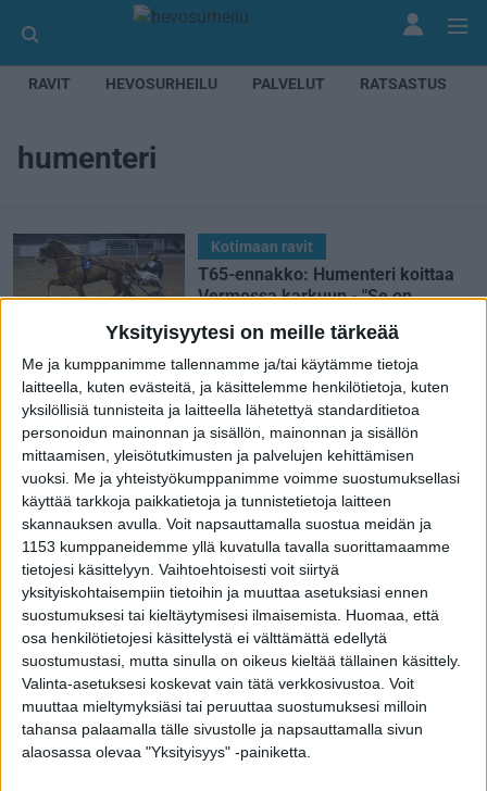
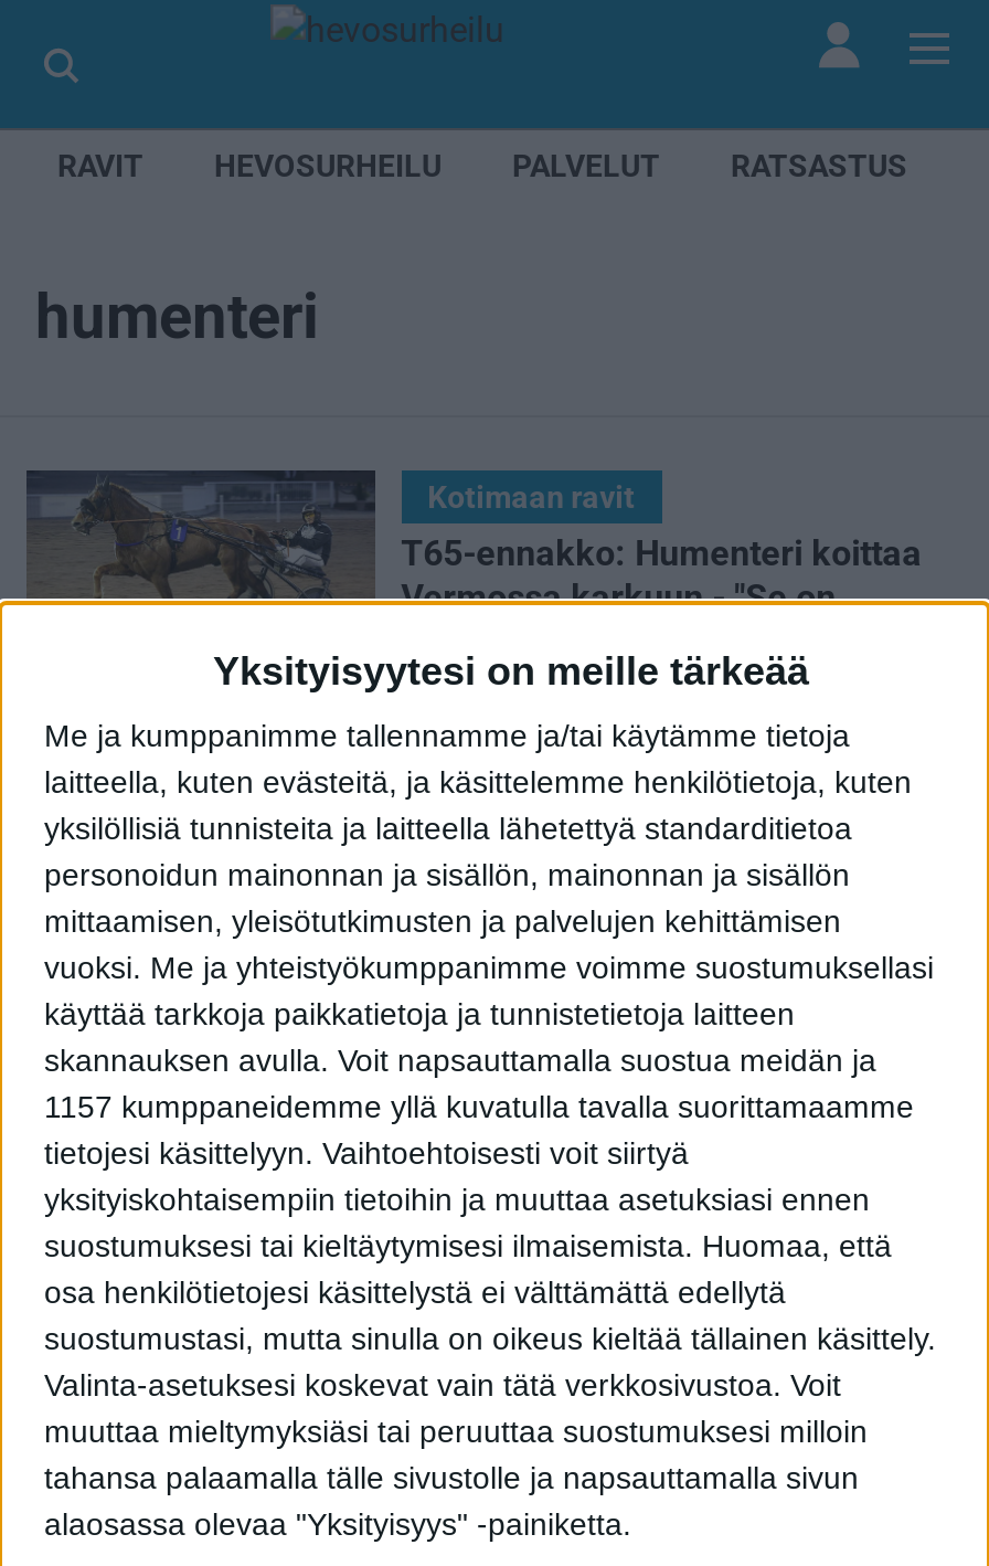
- 1153 kumppaneidemme yllä kuvatulla tavalla suorittamaamme
+ 1157 kumppaneidemme yllä kuvatulla tavalla suorittamaamme
